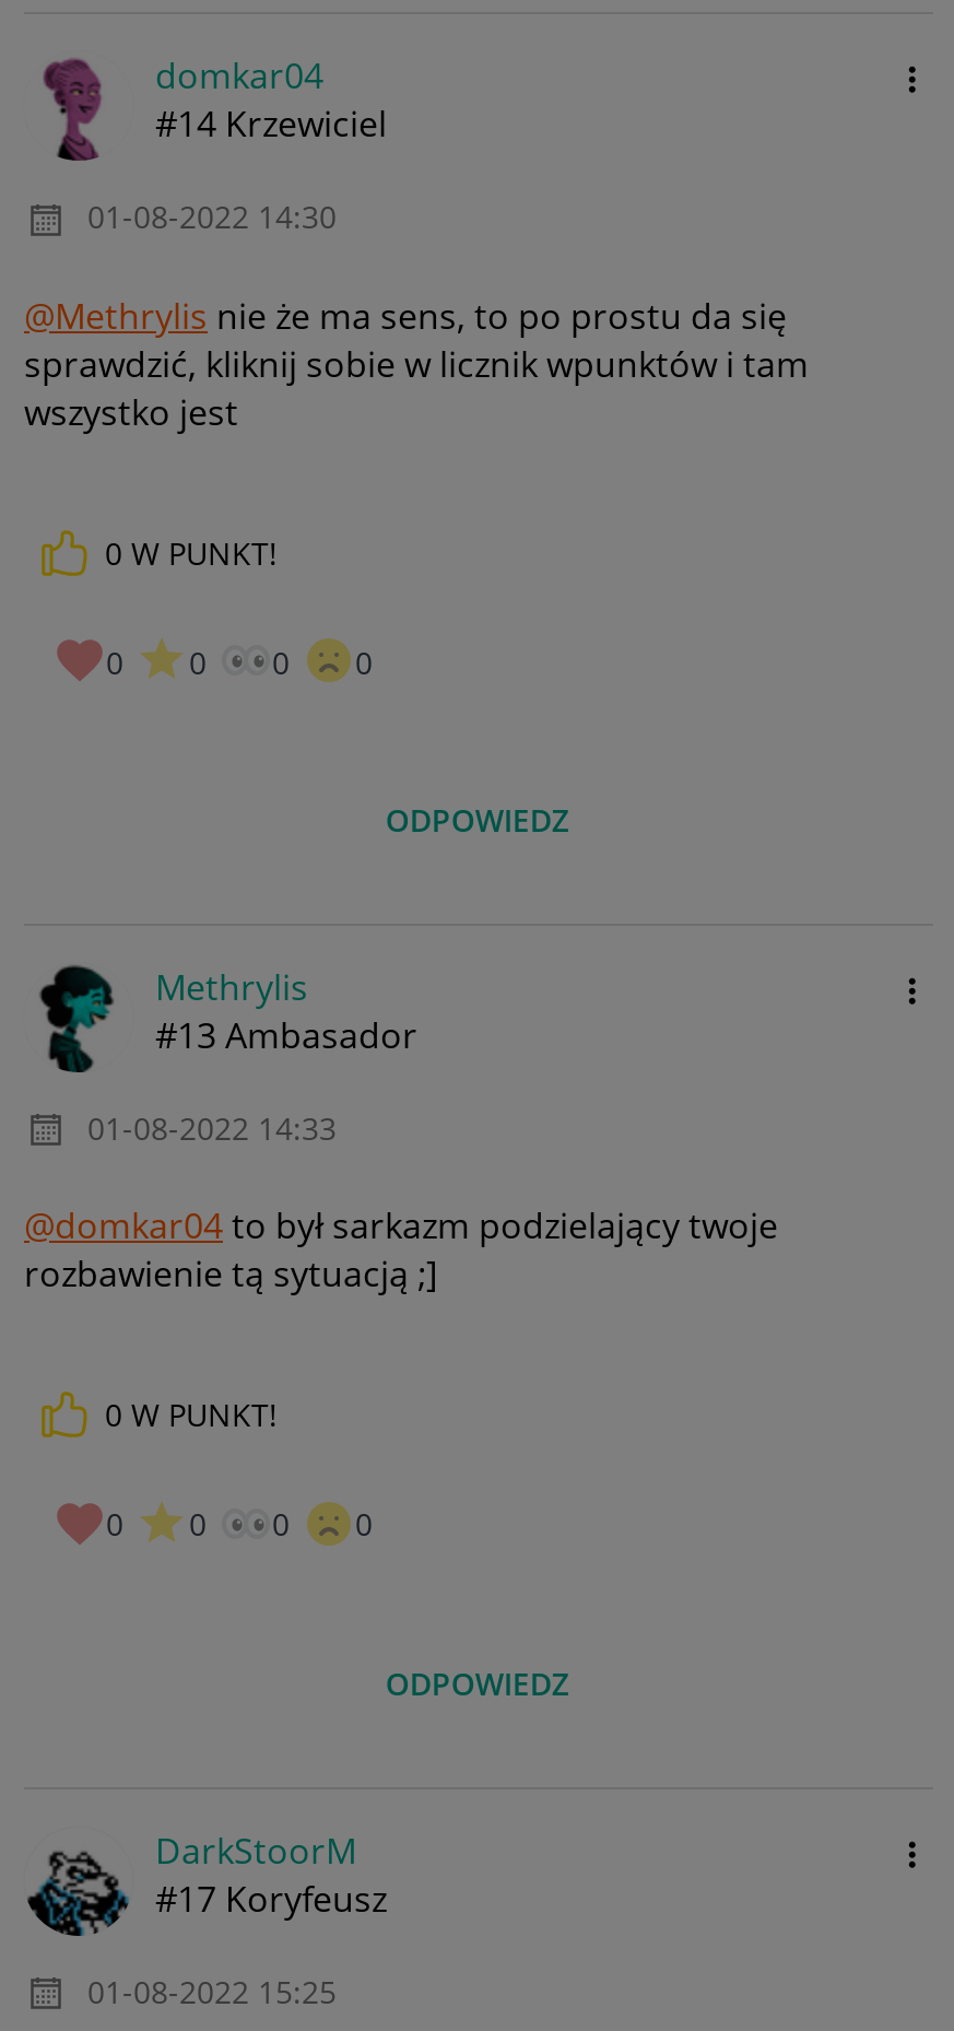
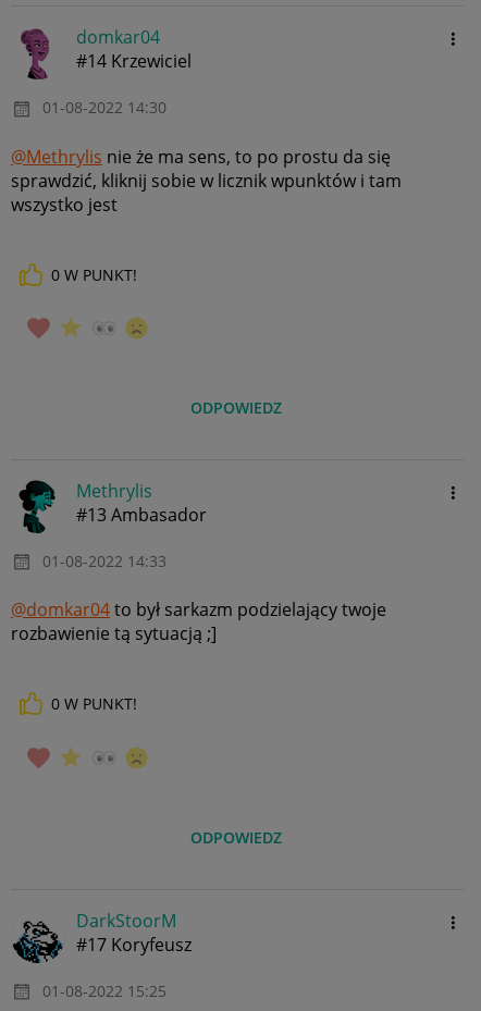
- 0
- 0
- 0
- 0

- 0
- 0
- 0
- 0
